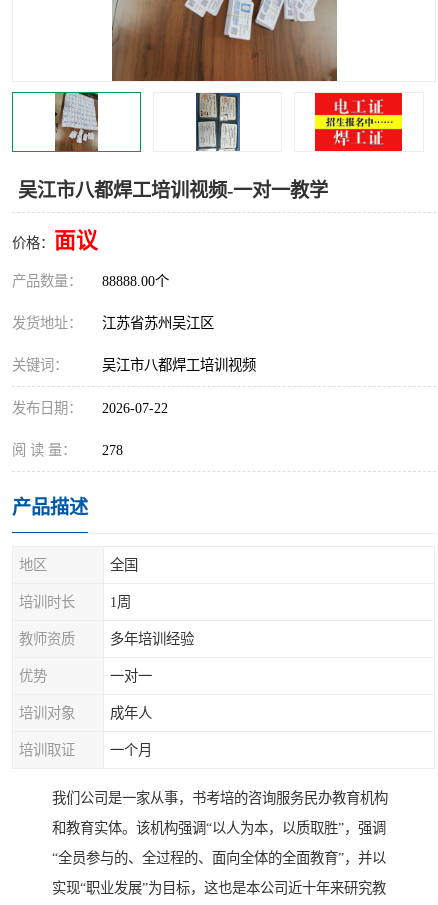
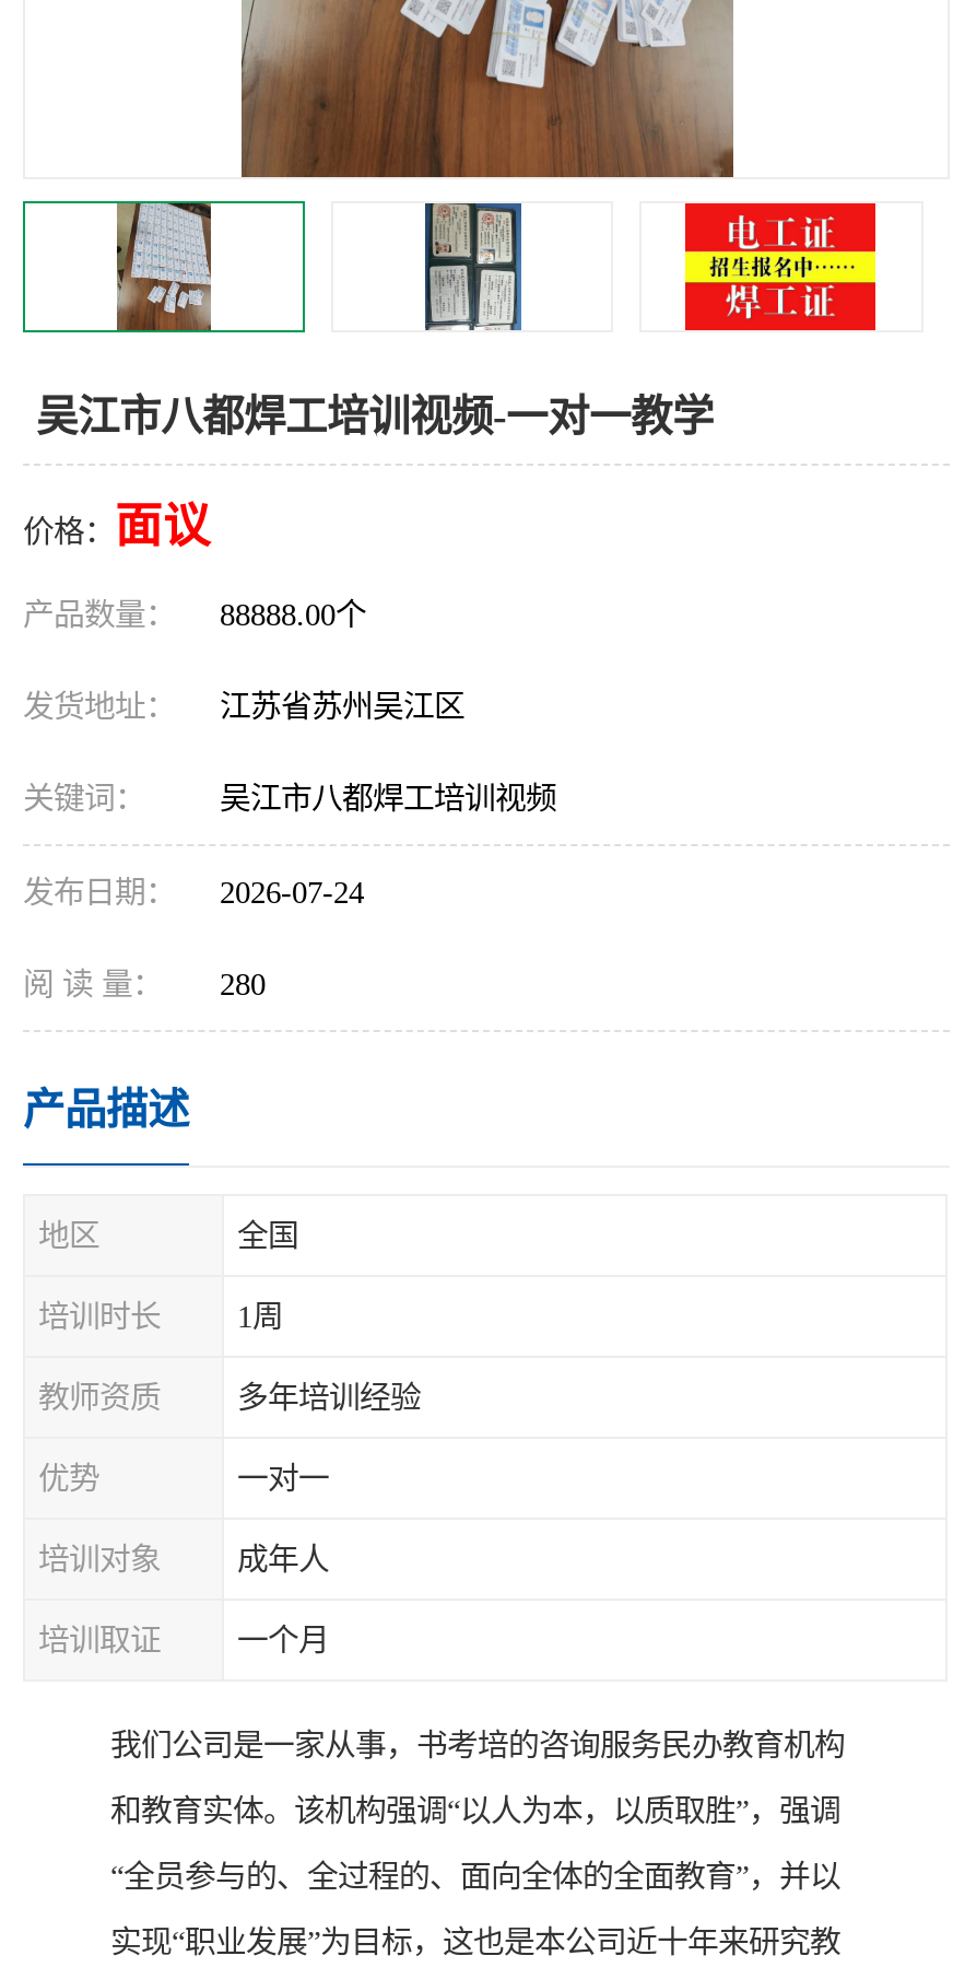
- 发布日期： 2026-07-22
+ 发布日期： 2026-07-24

- 阅 读 量： 278
+ 阅 读 量： 280
